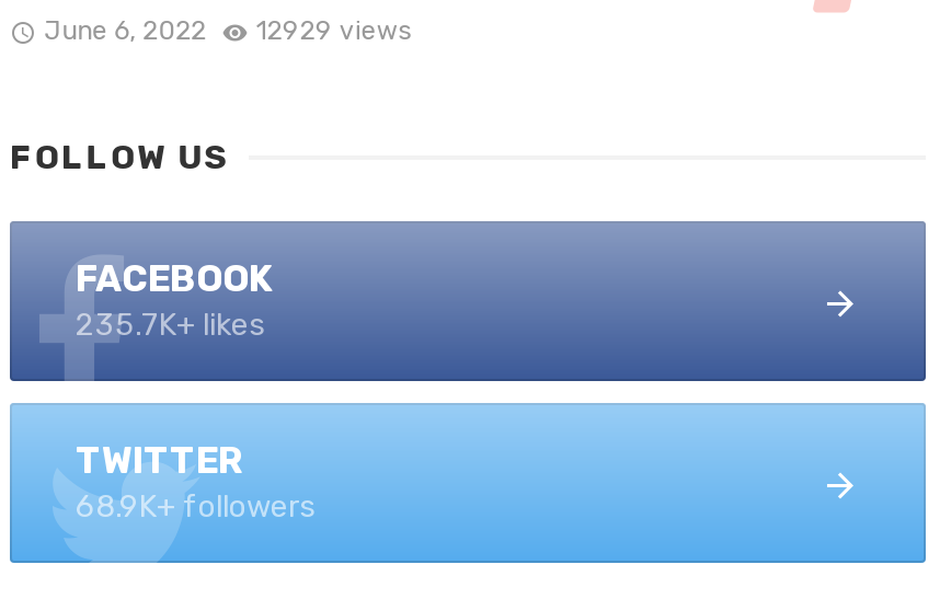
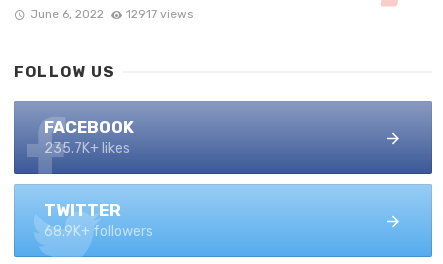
- June 6, 2022 12929 views
+ June 6, 2022 12917 views
